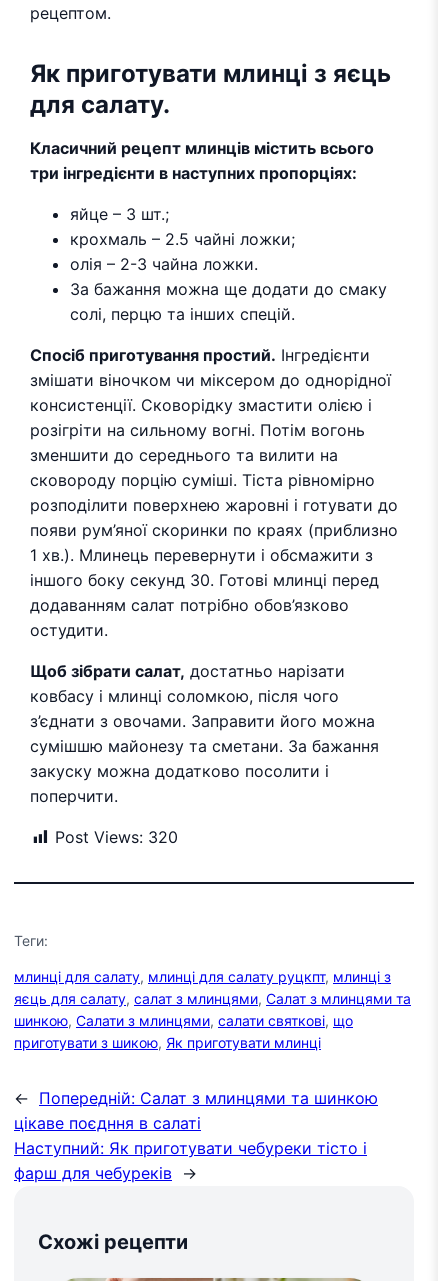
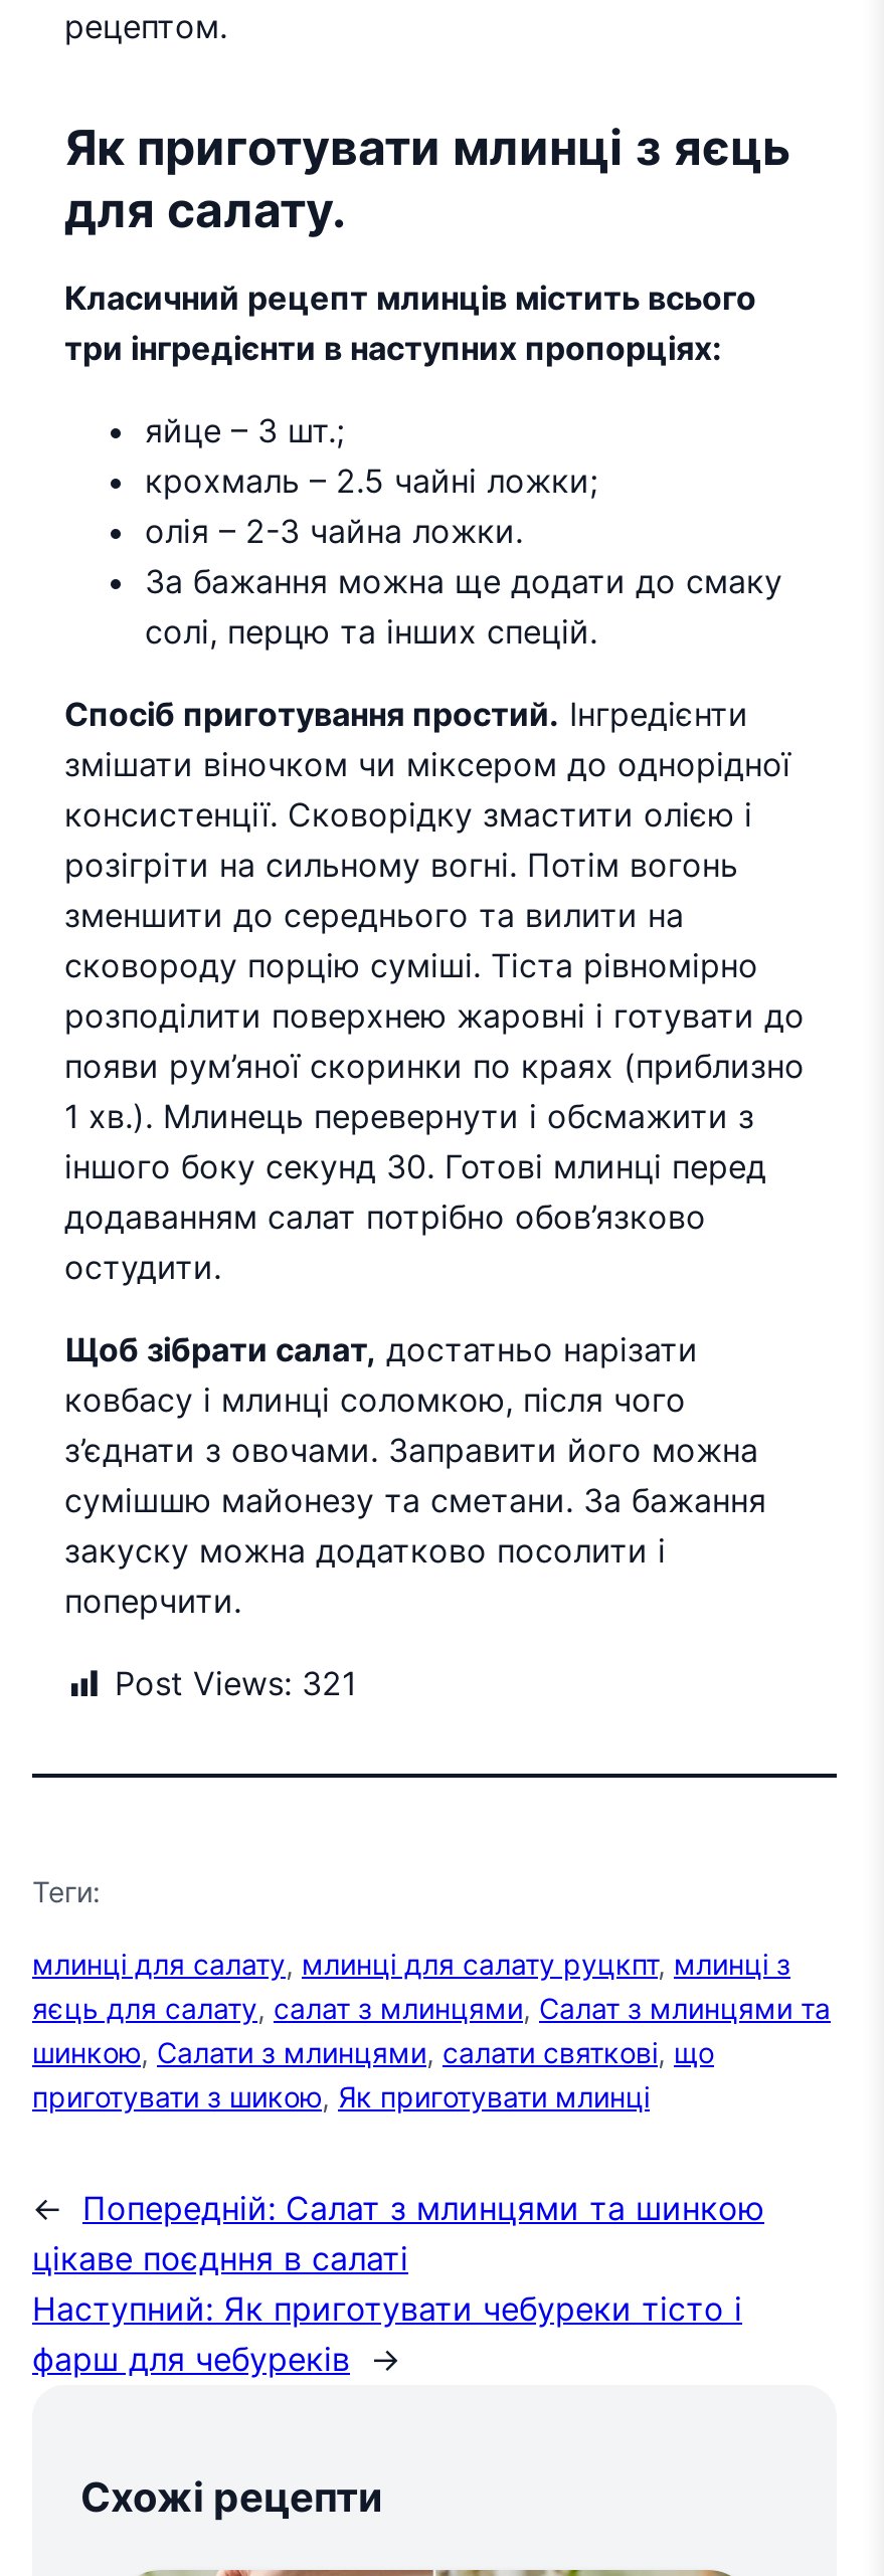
- Post Views: 320
+ Post Views: 321
